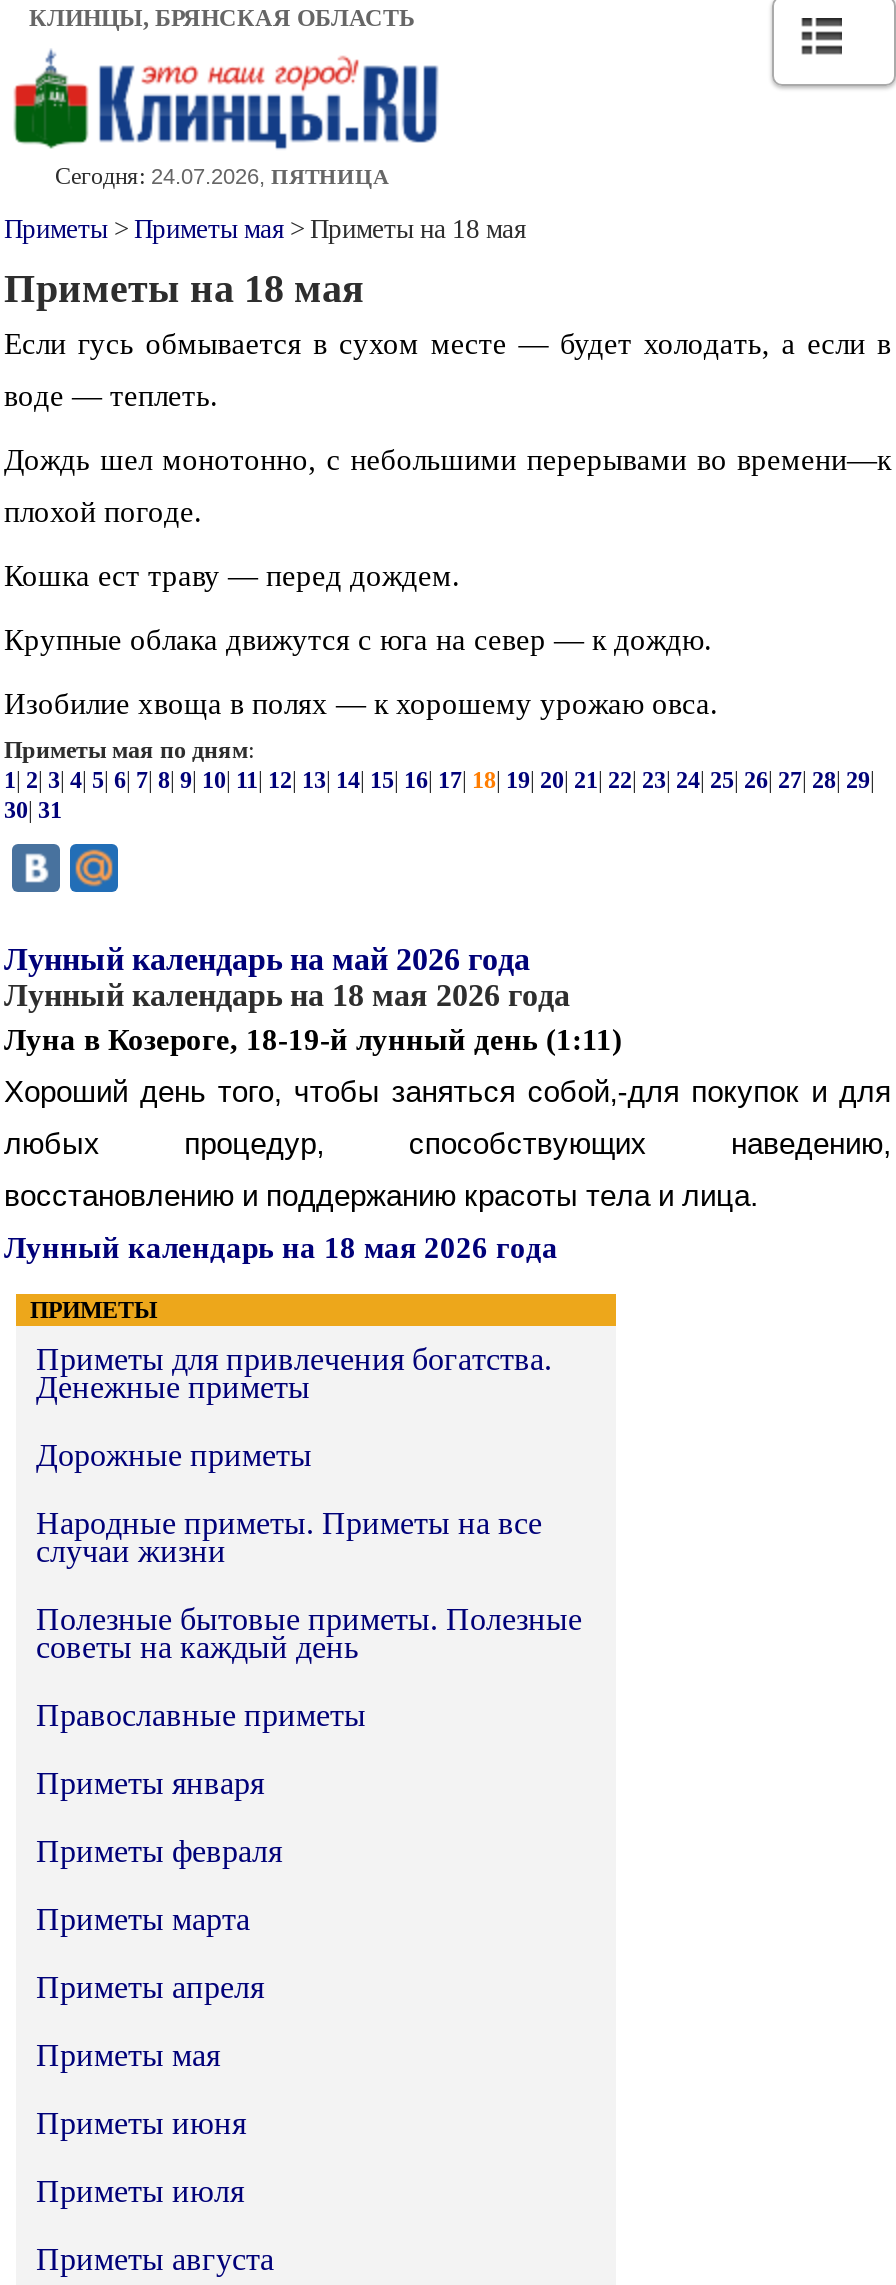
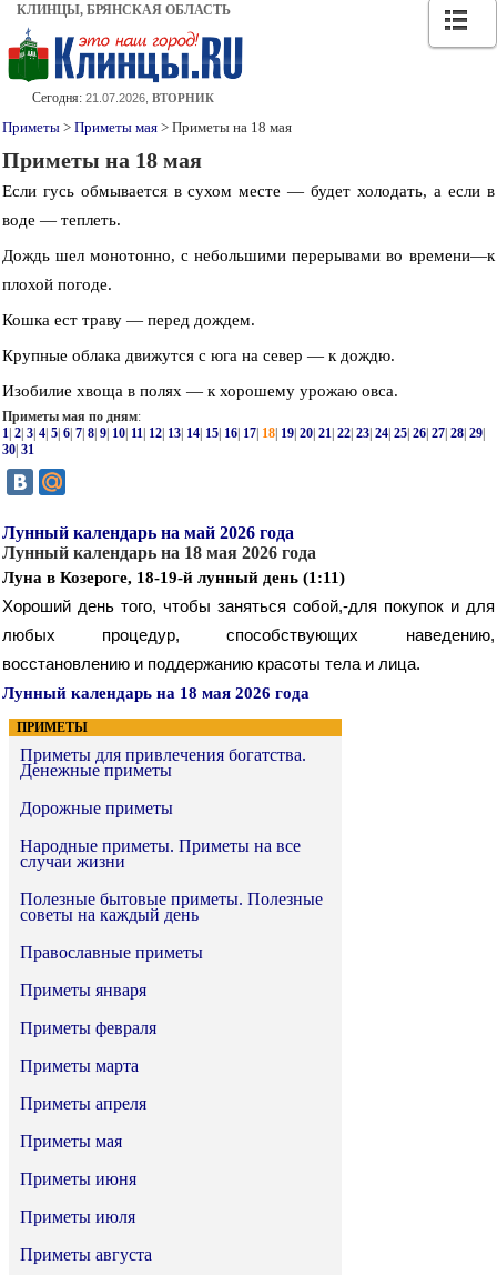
- Сегодня: 24.07.2026, ПЯТНИЦА
+ Сегодня: 21.07.2026, ВТОРНИК
